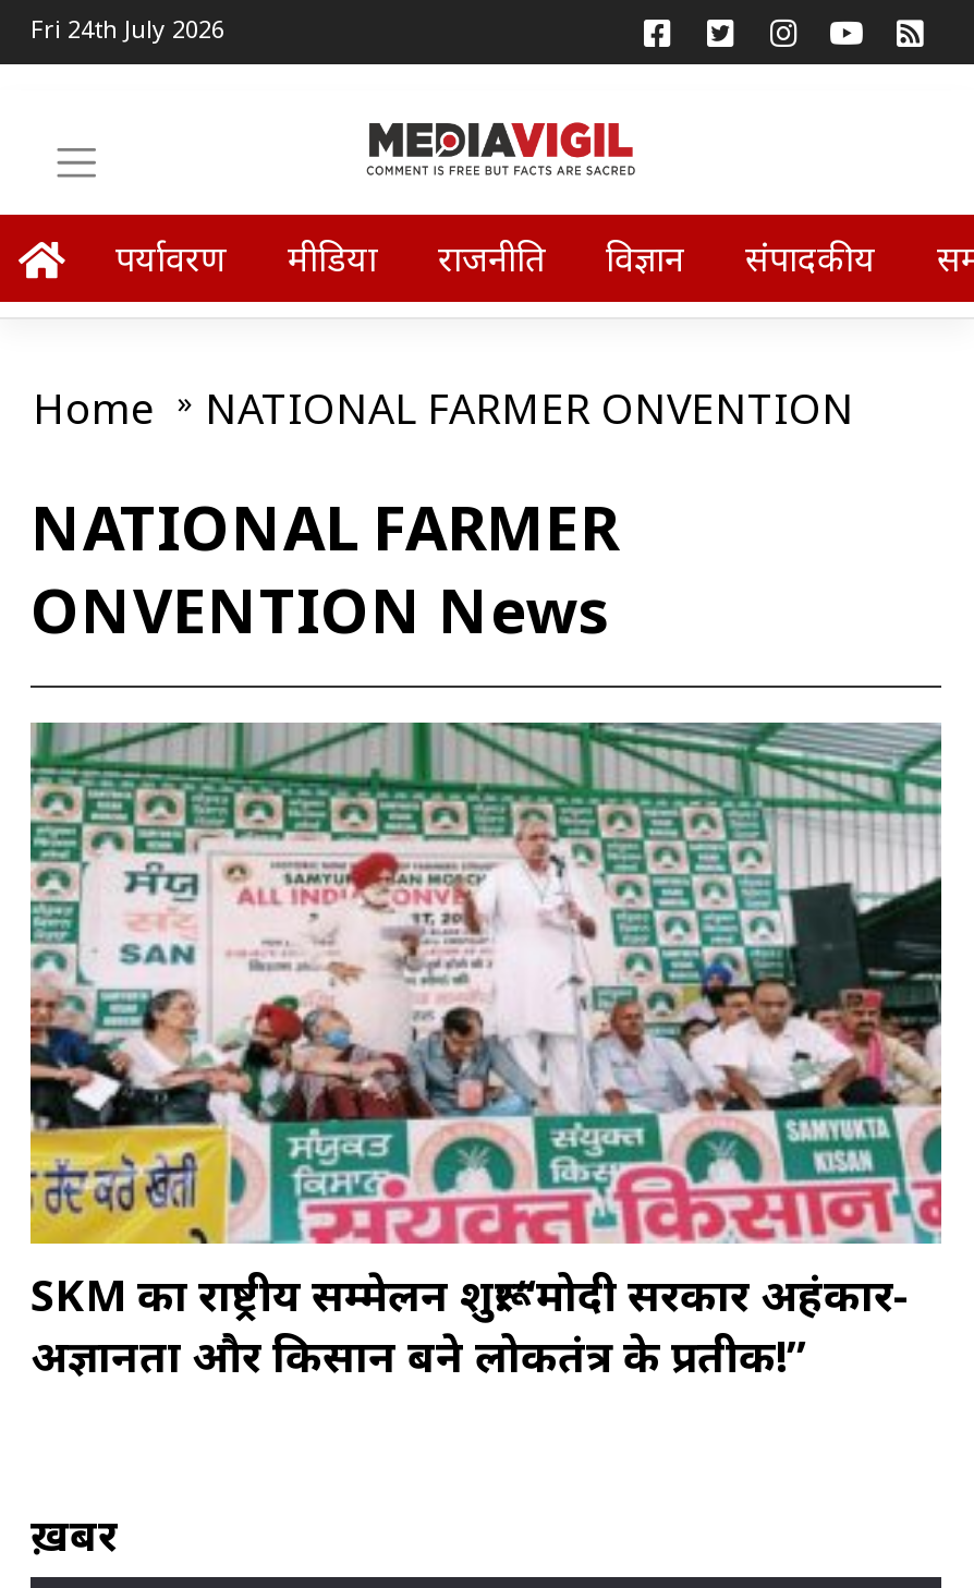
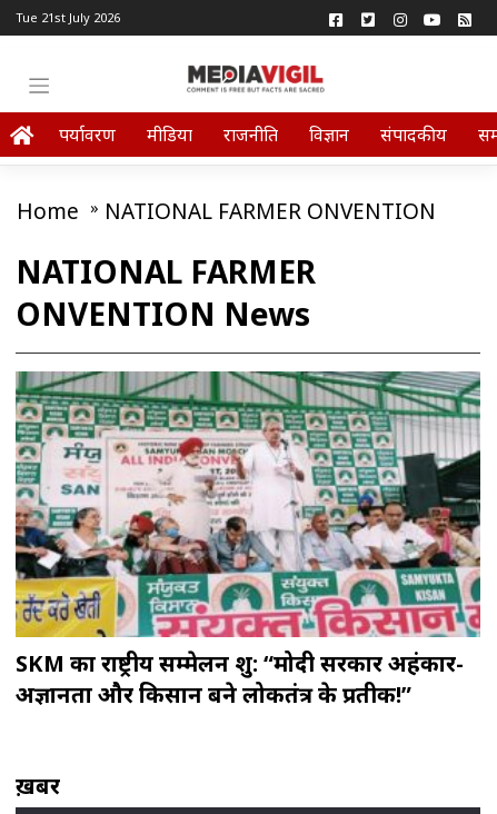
- Fri 24th July 2026
+ Tue 21st July 2026
